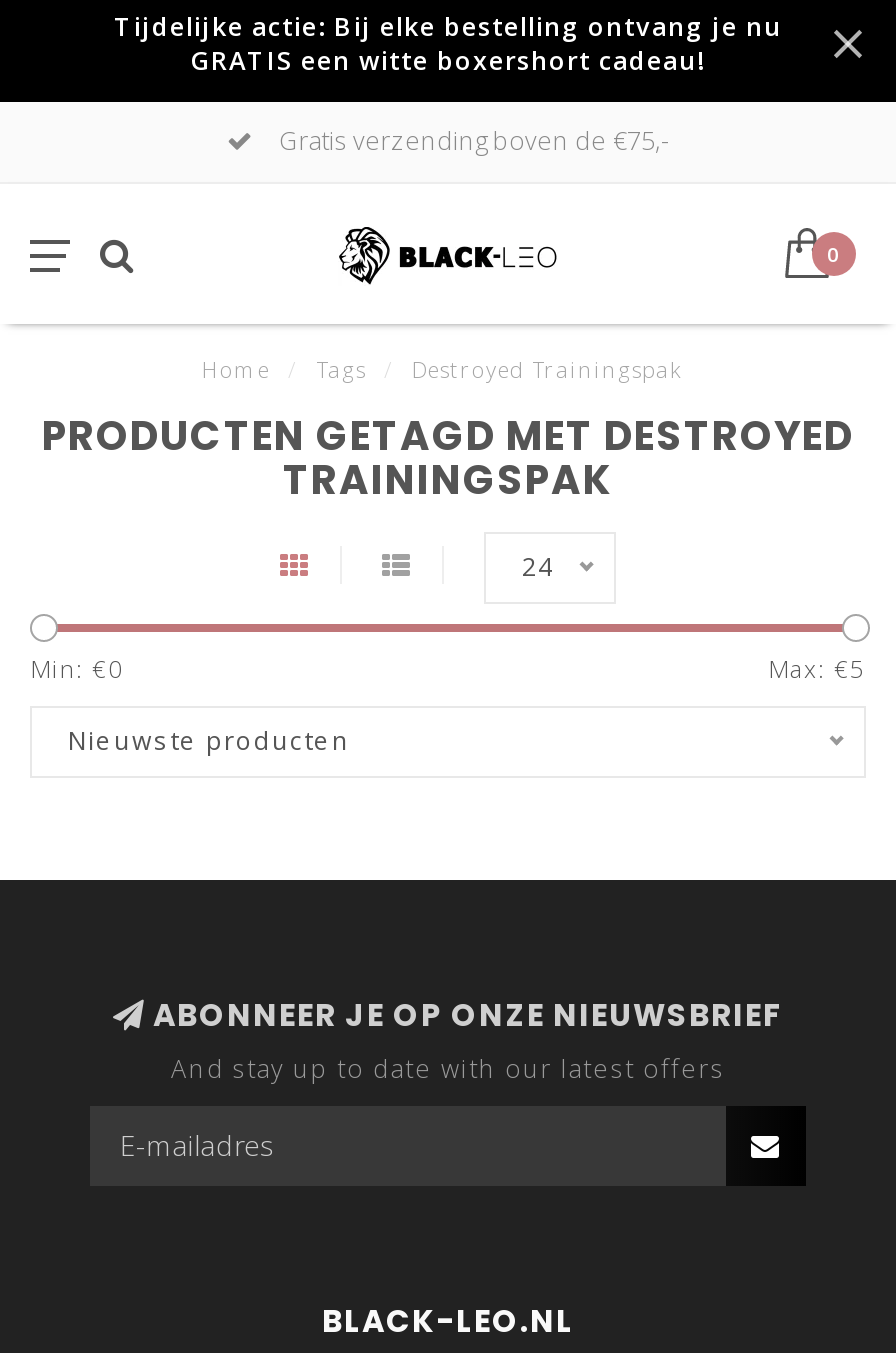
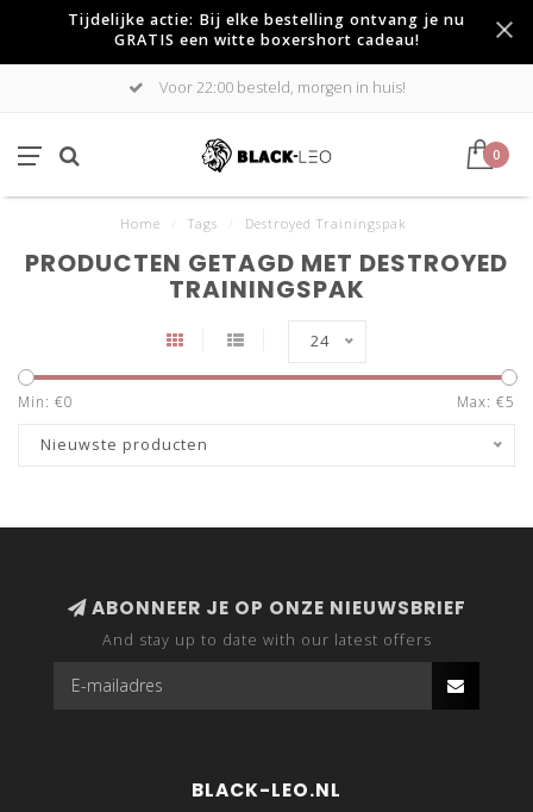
- Gratis verzending boven de €75,-
+ Voor 22:00 besteld, morgen in huis!
